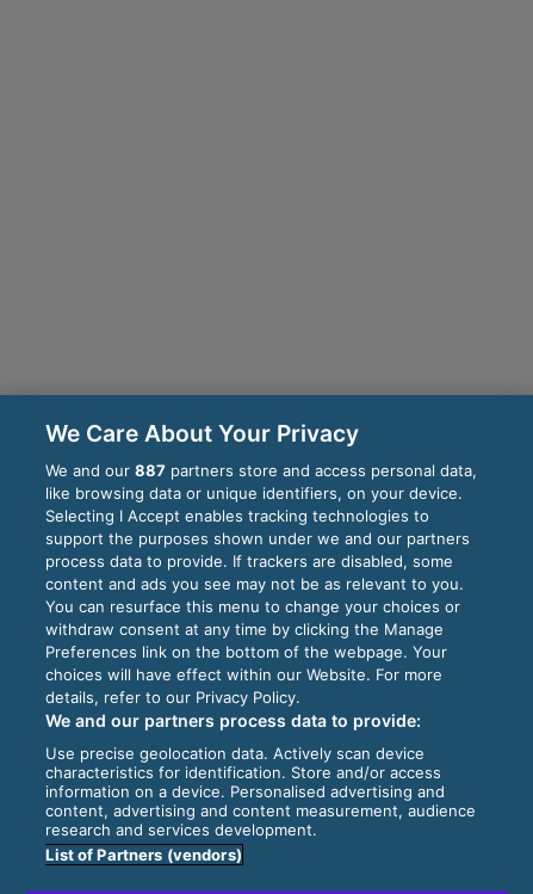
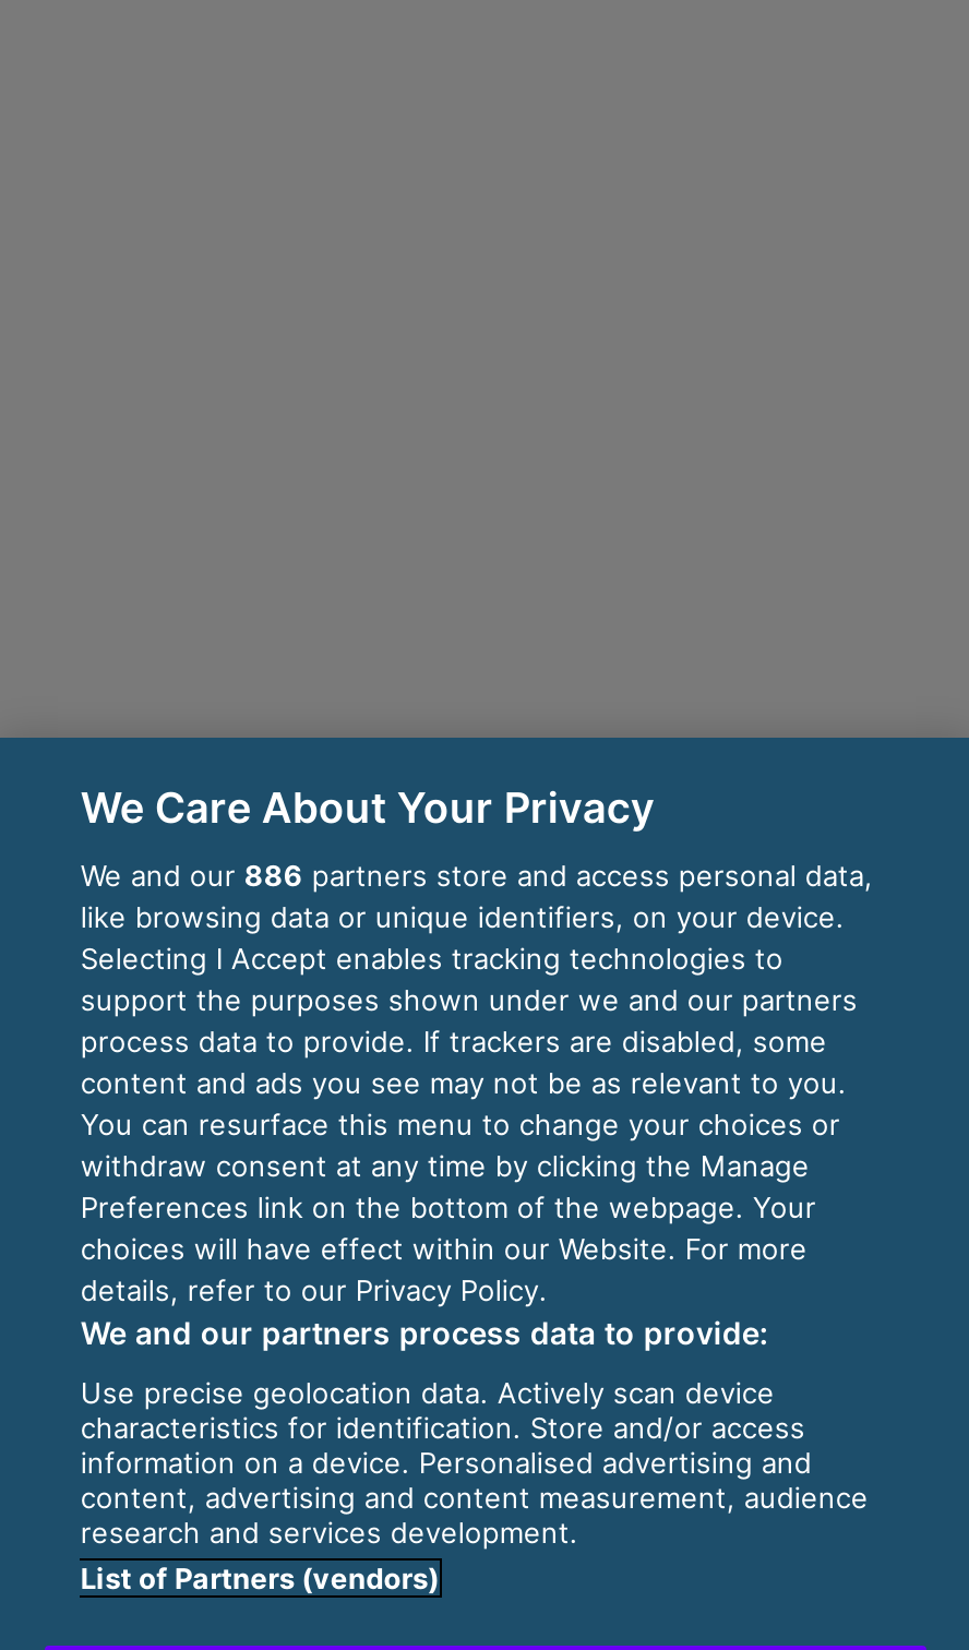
- We and our 887 partners store and access personal data,
+ We and our 886 partners store and access personal data,
